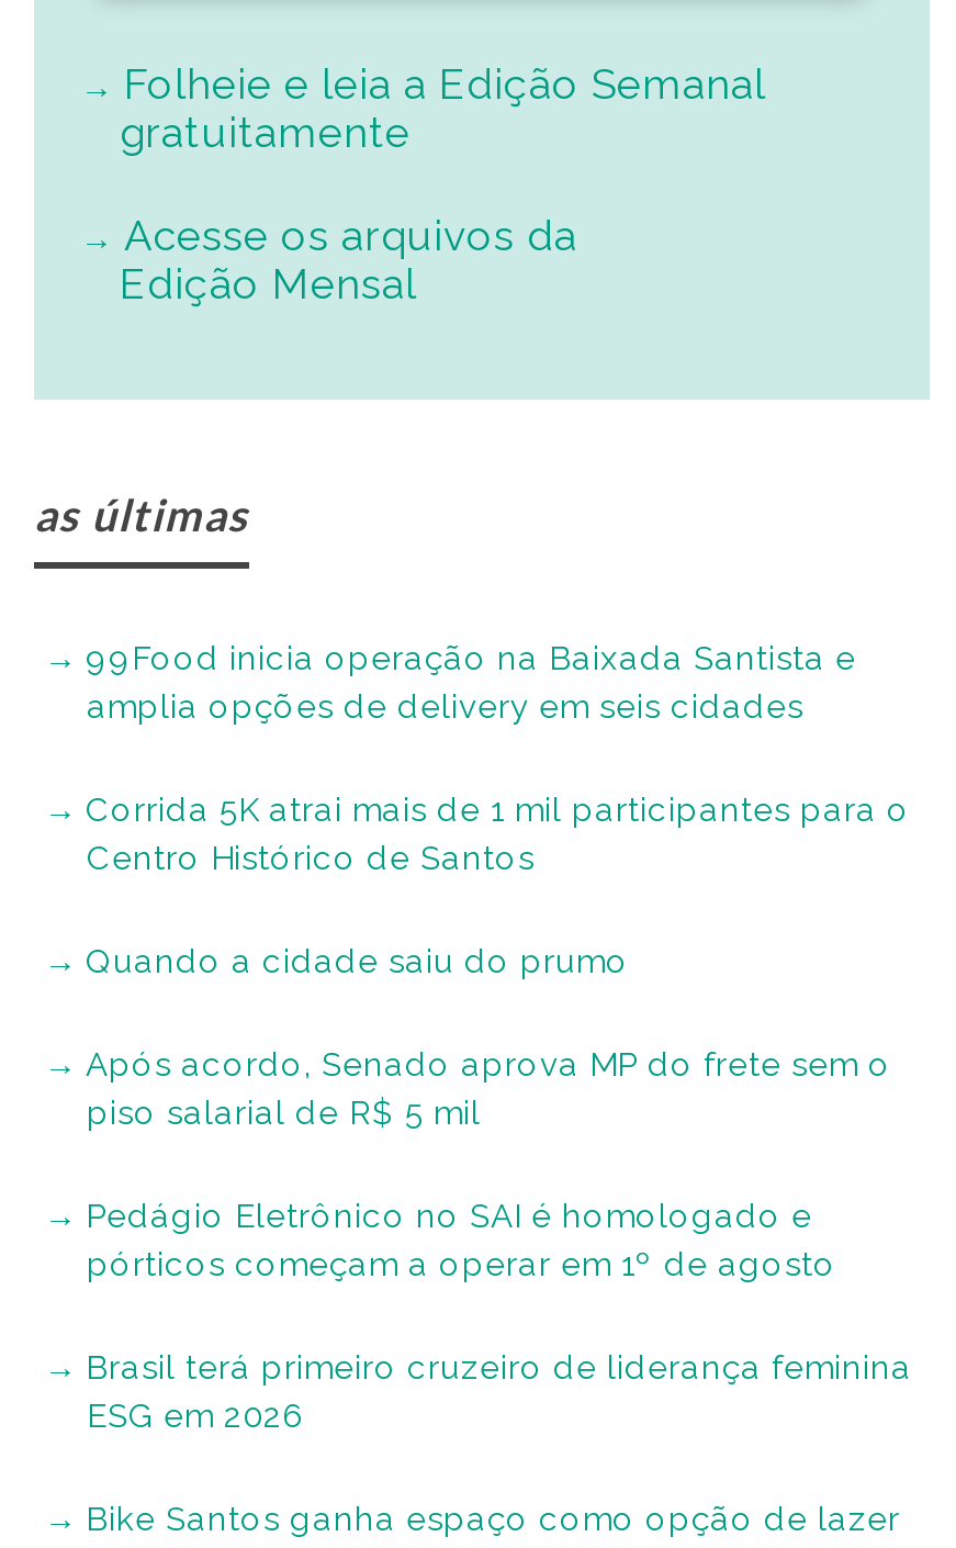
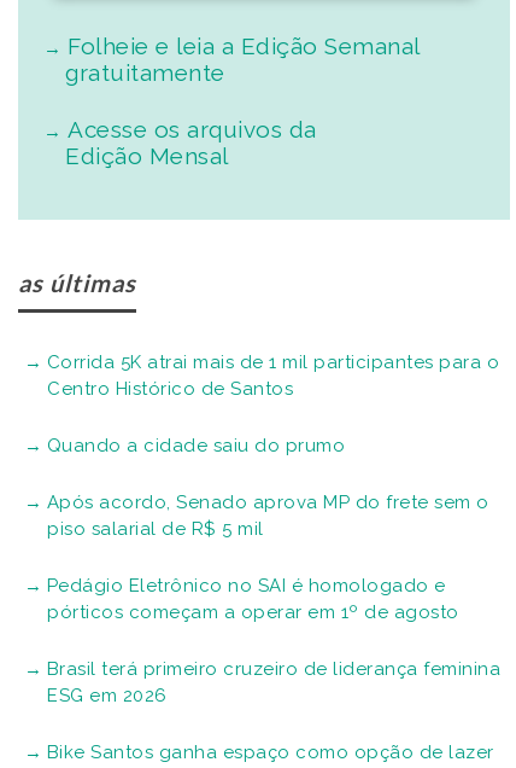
- 99Food inicia operação na Baixada Santista e
- amplia opções de delivery em seis cidades
